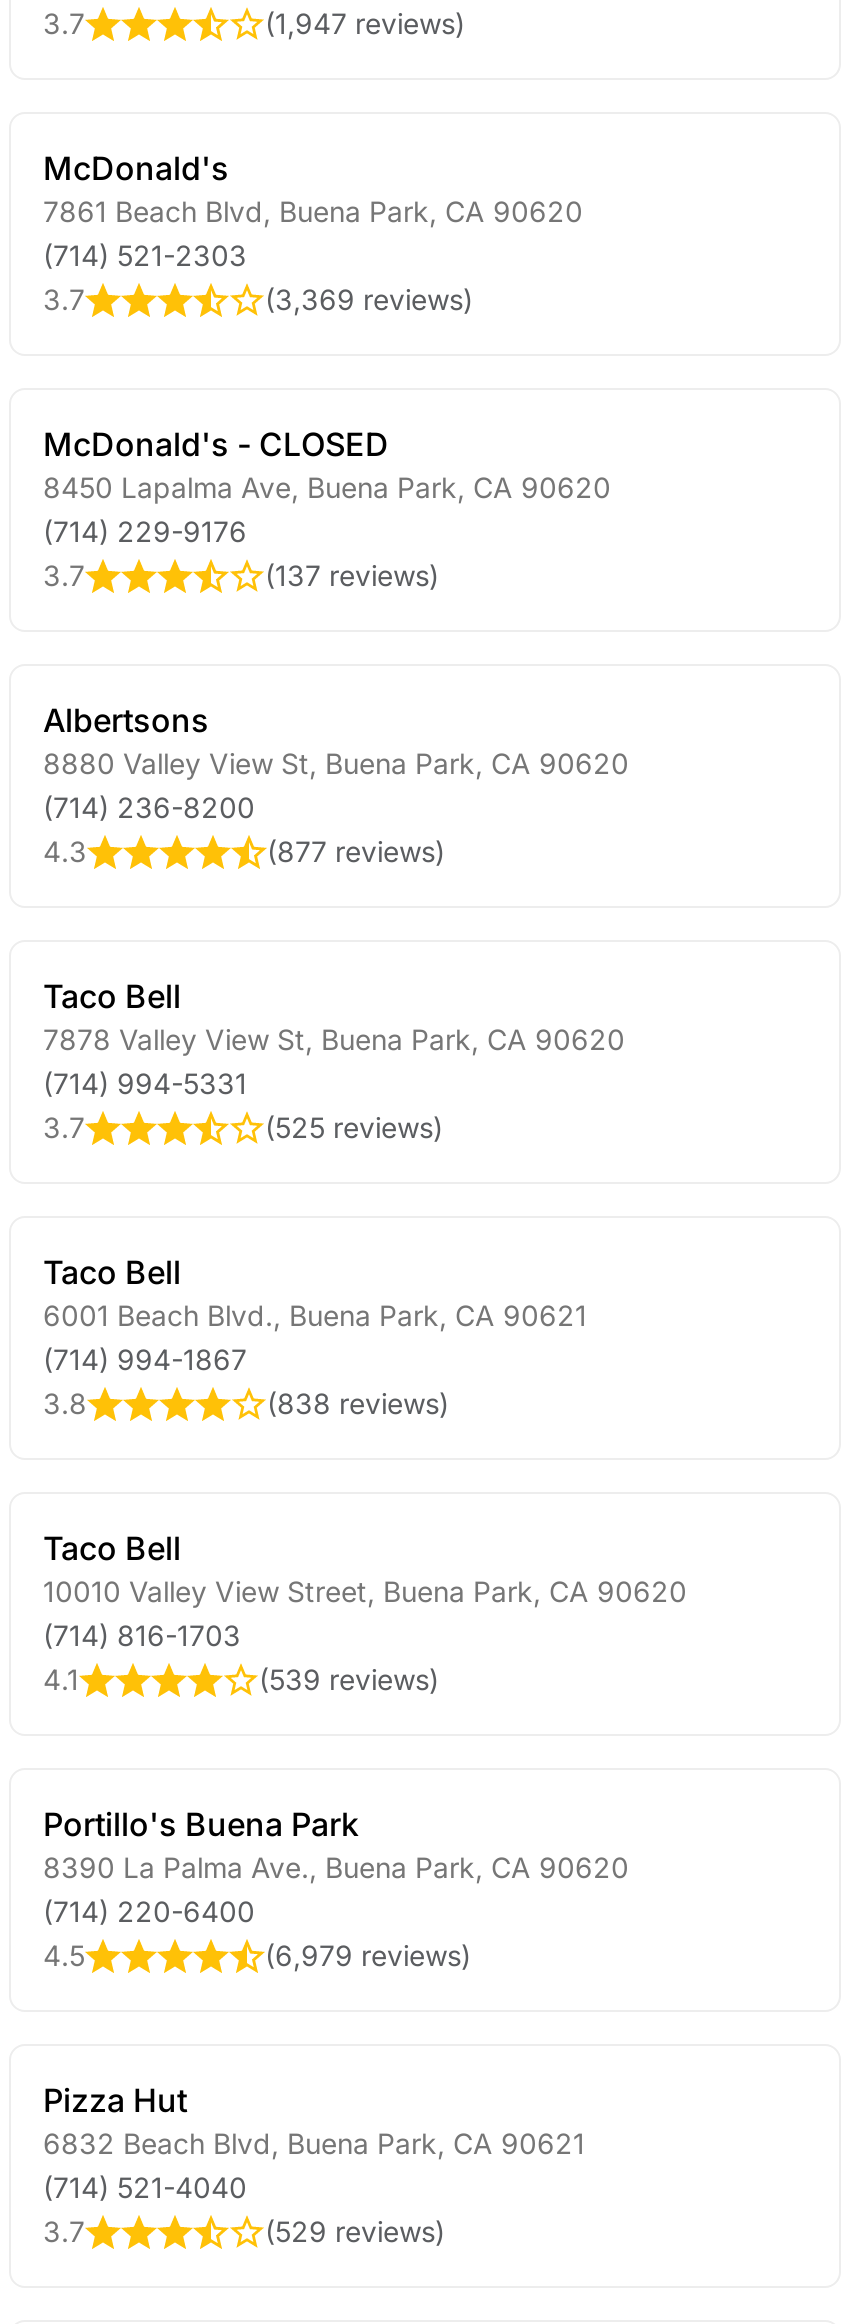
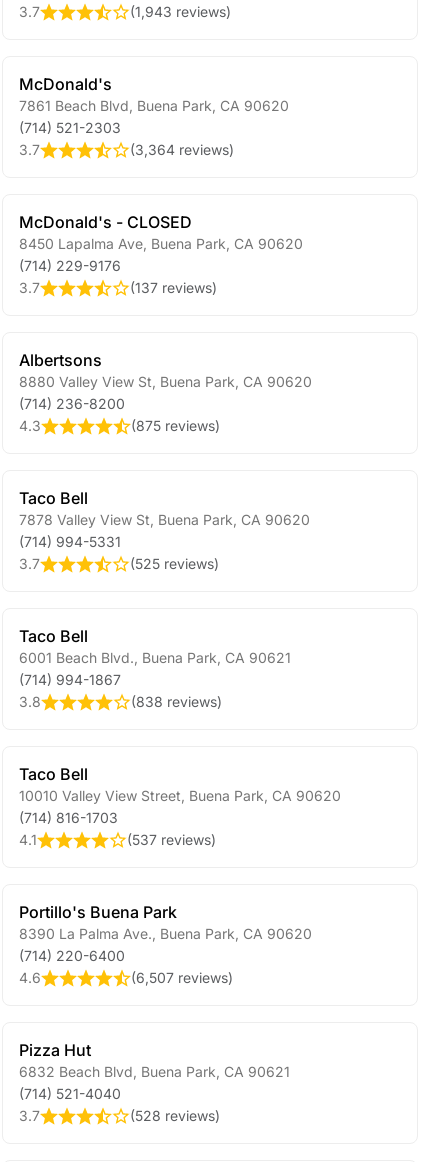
- (1,947 reviews)
+ (1,943 reviews)

- (3,369 reviews)
+ (3,364 reviews)

- (877 reviews)
+ (875 reviews)

- (539 reviews)
+ (537 reviews)

- 4.5
+ 4.6

- (6,979 reviews)
+ (6,507 reviews)

- (529 reviews)
+ (528 reviews)
